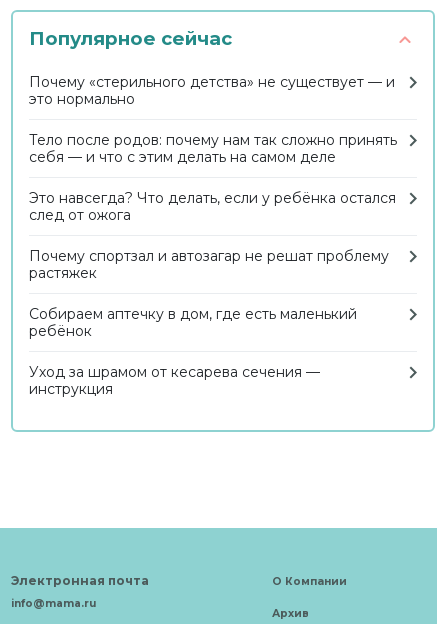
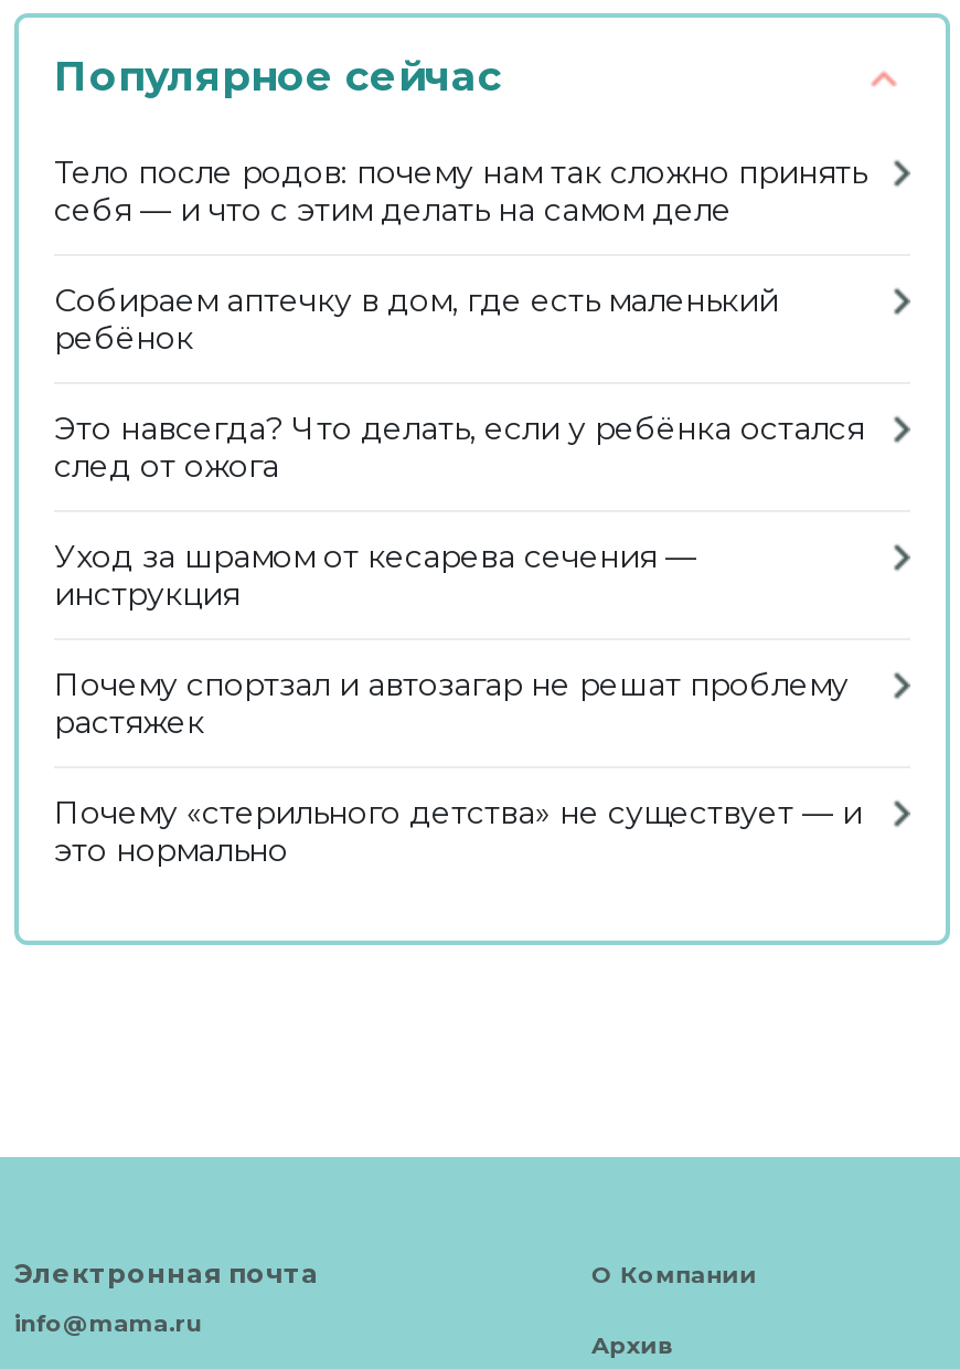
moved down: Почему «стерильного детства» не существует — и | это нормально

moved up: Тело после родов: почему нам так сложно принять | себя — и что с этим делать на самом деле | Это навсегда? Что делать, если у ребёнка остался | ... | Уход за шрамом от кесарева сечения — | инструкция
